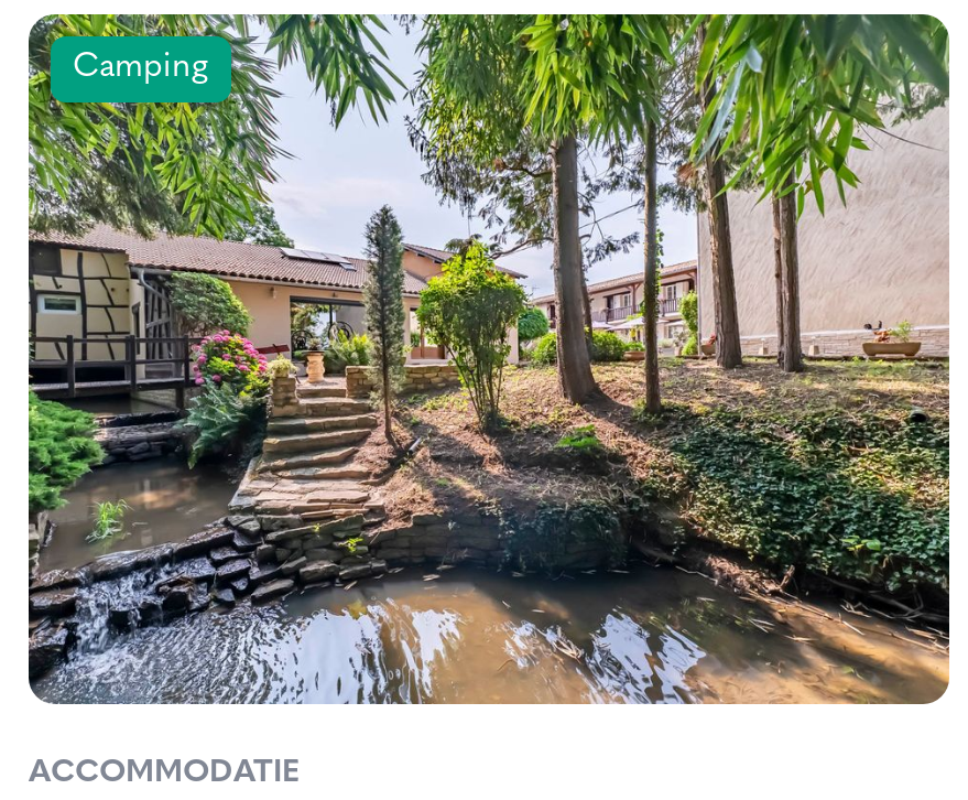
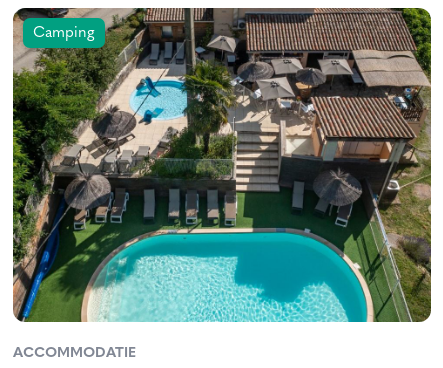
- [image]
+ [image]
